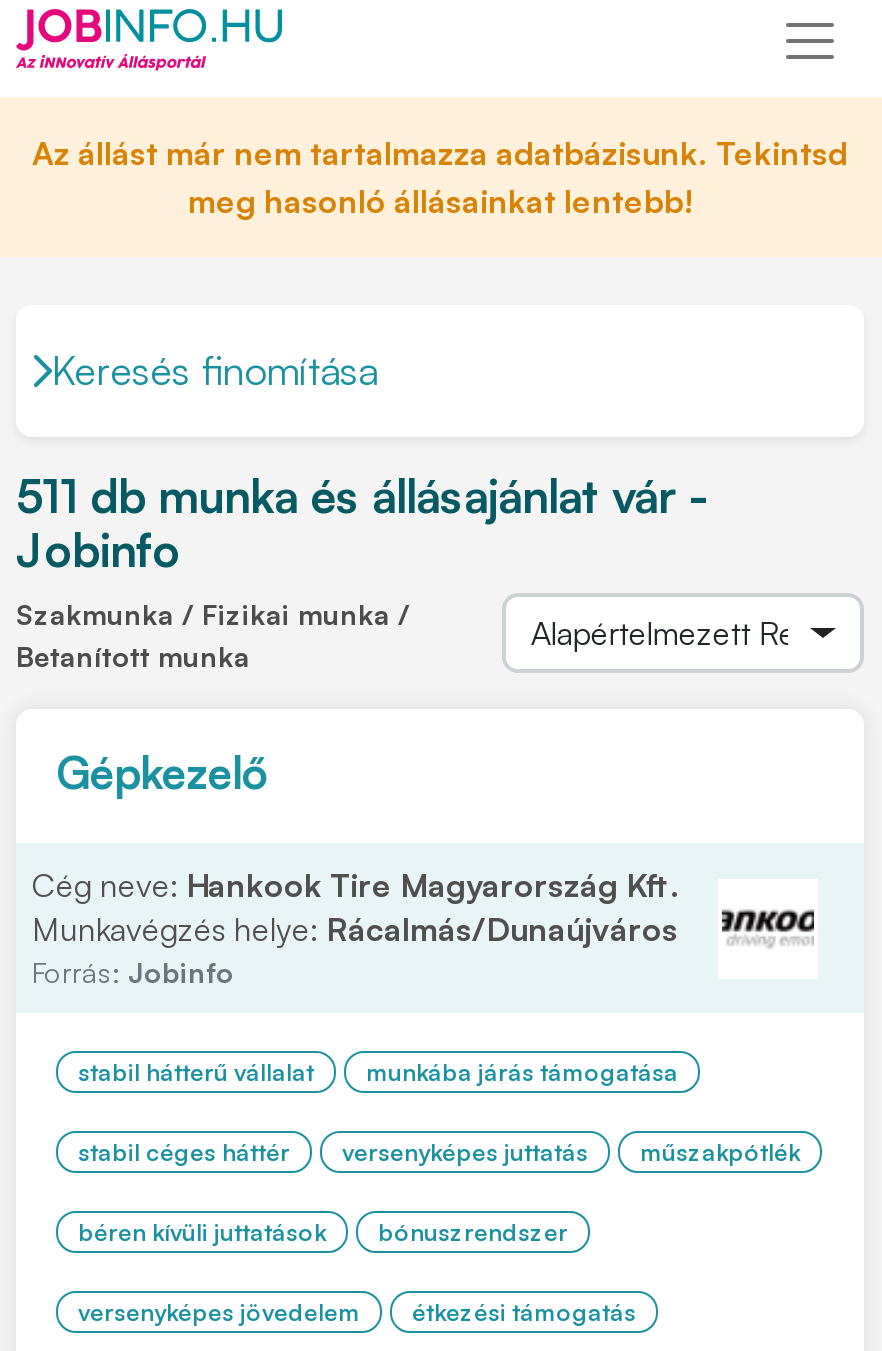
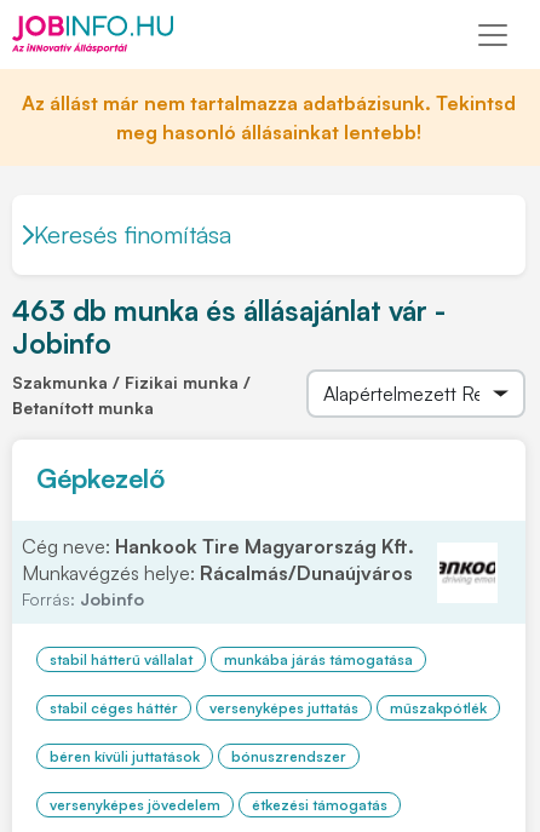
- 511 db munka és állásajánlat vár -
+ 463 db munka és állásajánlat vár -
